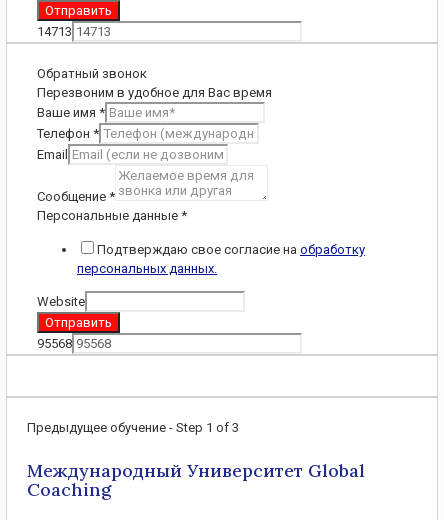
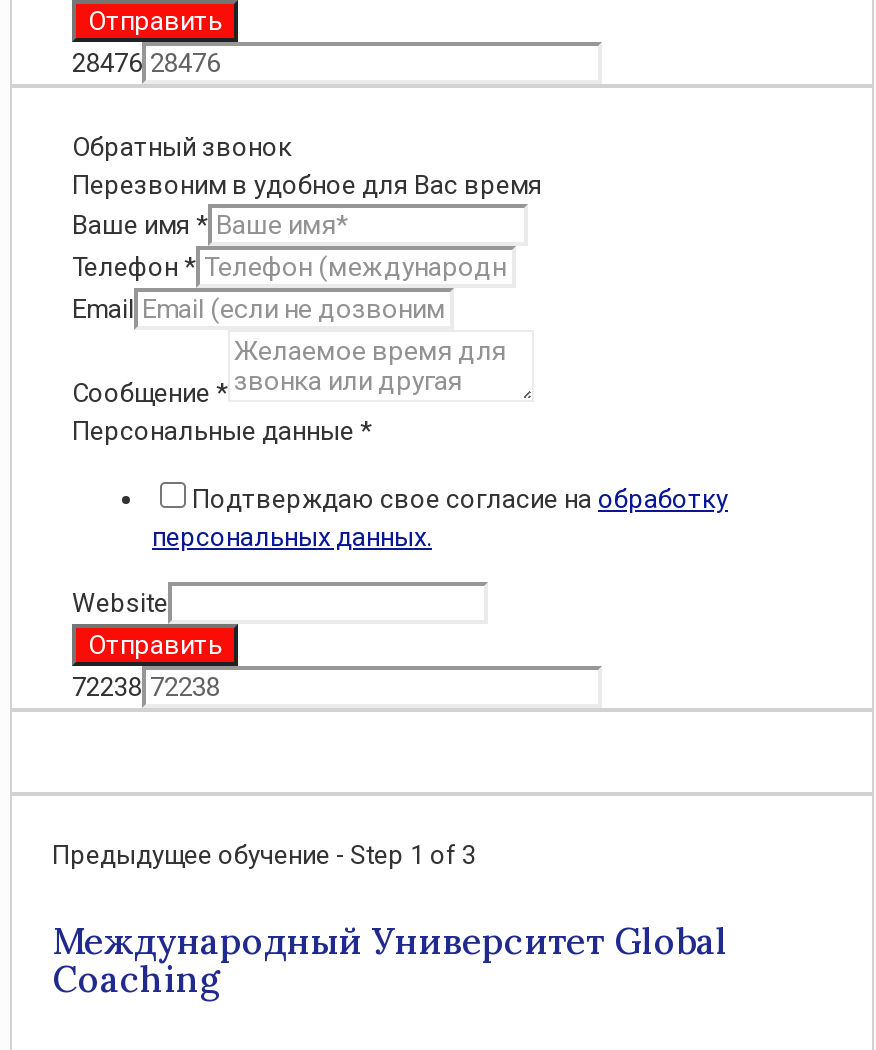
- 14713
+ 28476

- 95568
+ 72238
